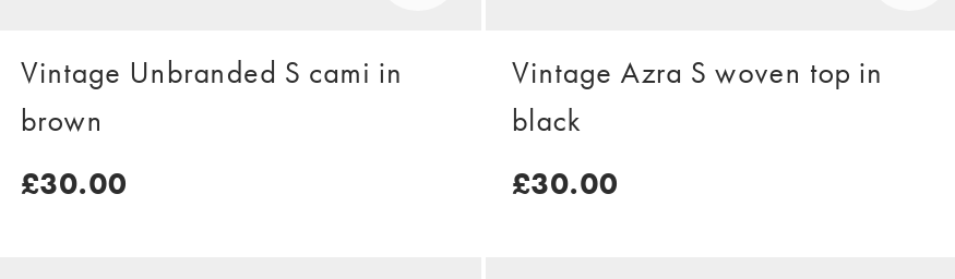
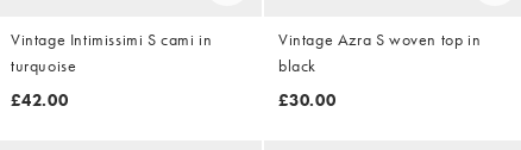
- Vintage Unbranded S cami in
- brown
+ Vintage Intimissimi S cami in
+ turquoise

- £30.00
+ £42.00
